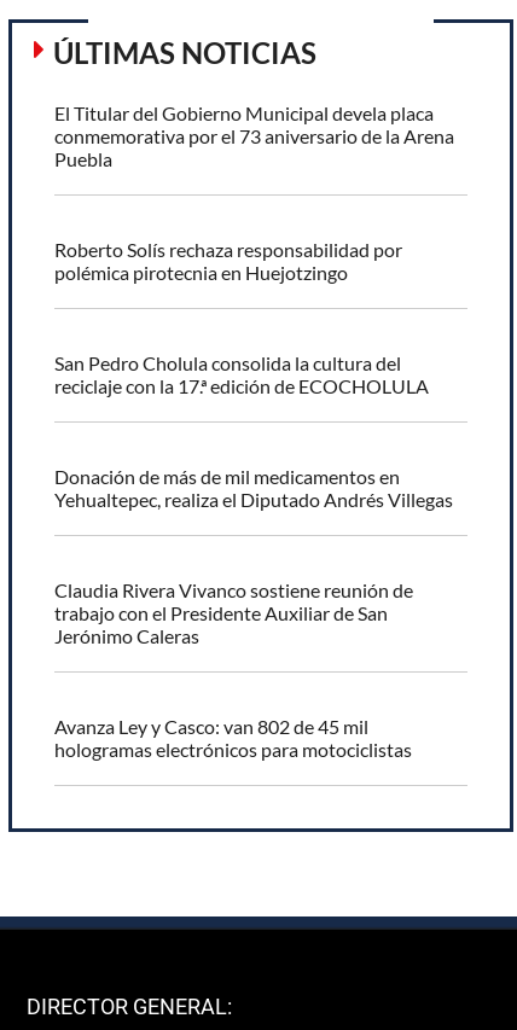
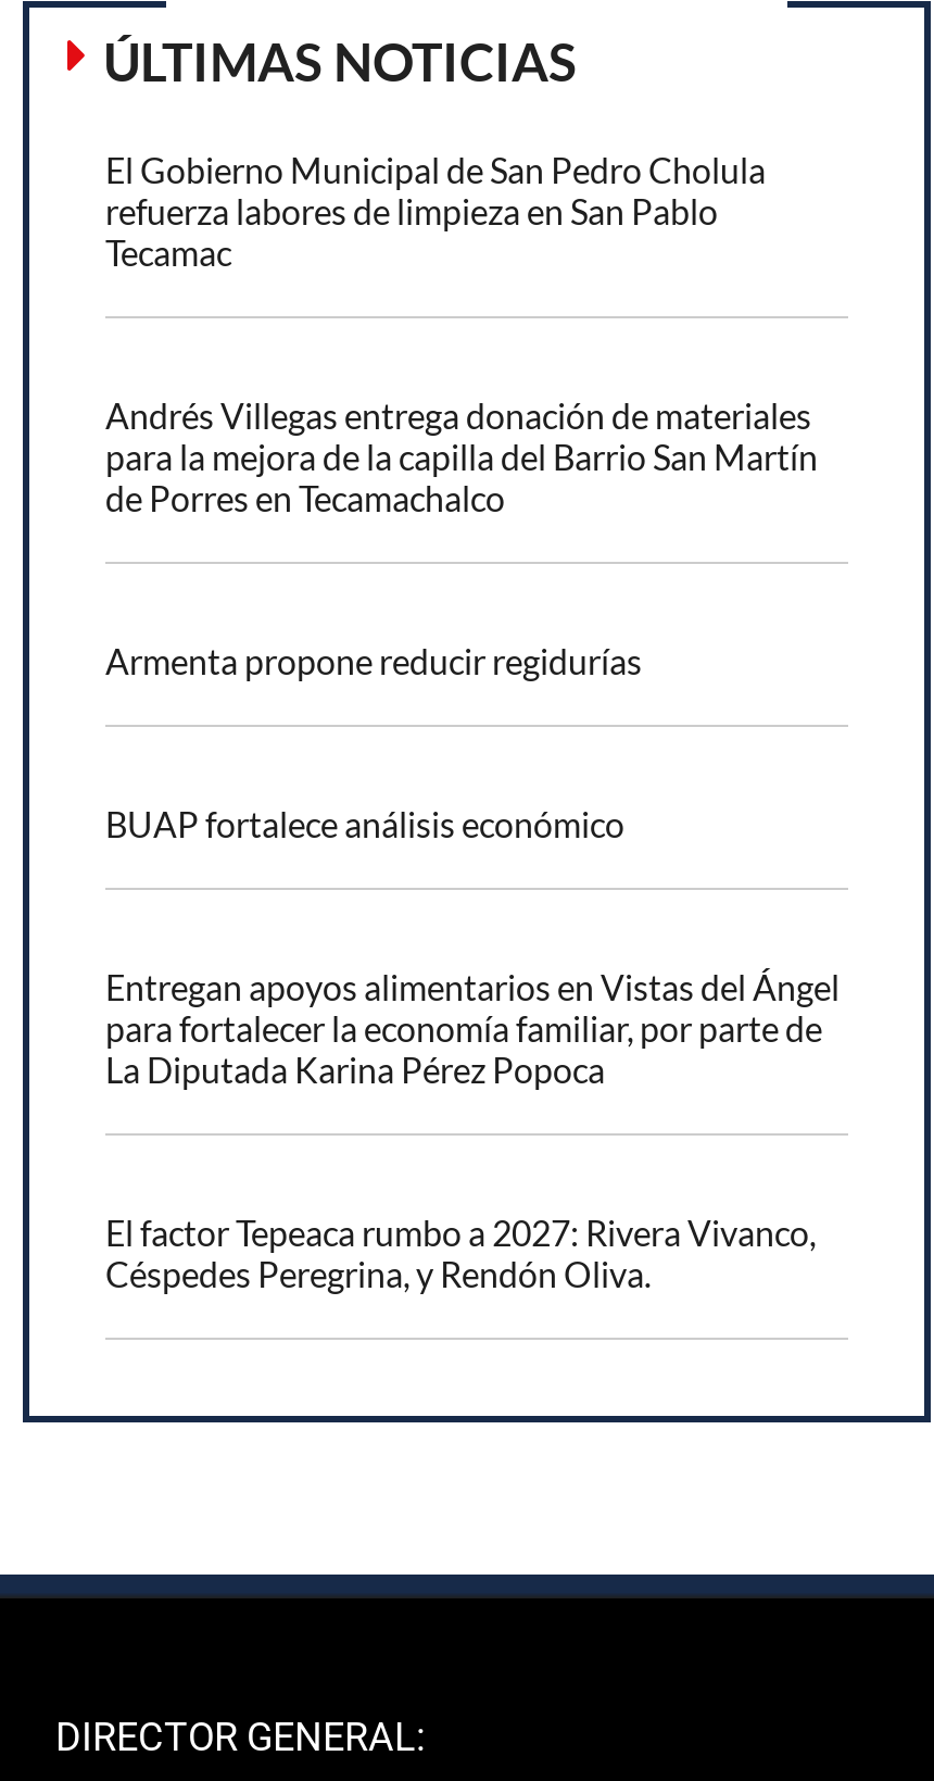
- El Titular del Gobierno Municipal devela placa
- conmemorativa por el 73 aniversario de la Arena
- Puebla
+ El Gobierno Municipal de San Pedro Cholula
+ refuerza labores de limpieza en San Pablo
+ Tecamac

- Roberto Solís rechaza responsabilidad por
- polémica pirotecnia en Huejotzingo
+ Andrés Villegas entrega donación de materiales
+ para la mejora de la capilla del Barrio San Martín
+ de Porres en Tecamachalco

- San Pedro Cholula consolida la cultura del
- reciclaje con la 17.ª edición de ECOCHOLULA
+ Armenta propone reducir regidurías

- Donación de más de mil medicamentos en
- Yehualtepec, realiza el Diputado Andrés Villegas
+ BUAP fortalece análisis económico

- Claudia Rivera Vivanco sostiene reunión de
- trabajo con el Presidente Auxiliar de San
- Jerónimo Caleras
+ Entregan apoyos alimentarios en Vistas del Ángel
+ para fortalecer la economía familiar, por parte de
+ La Diputada Karina Pérez Popoca

- Avanza Ley y Casco: van 802 de 45 mil
- hologramas electrónicos para motociclistas
+ El factor Tepeaca rumbo a 2027: Rivera Vivanco,
+ Céspedes Peregrina, y Rendón Oliva.
